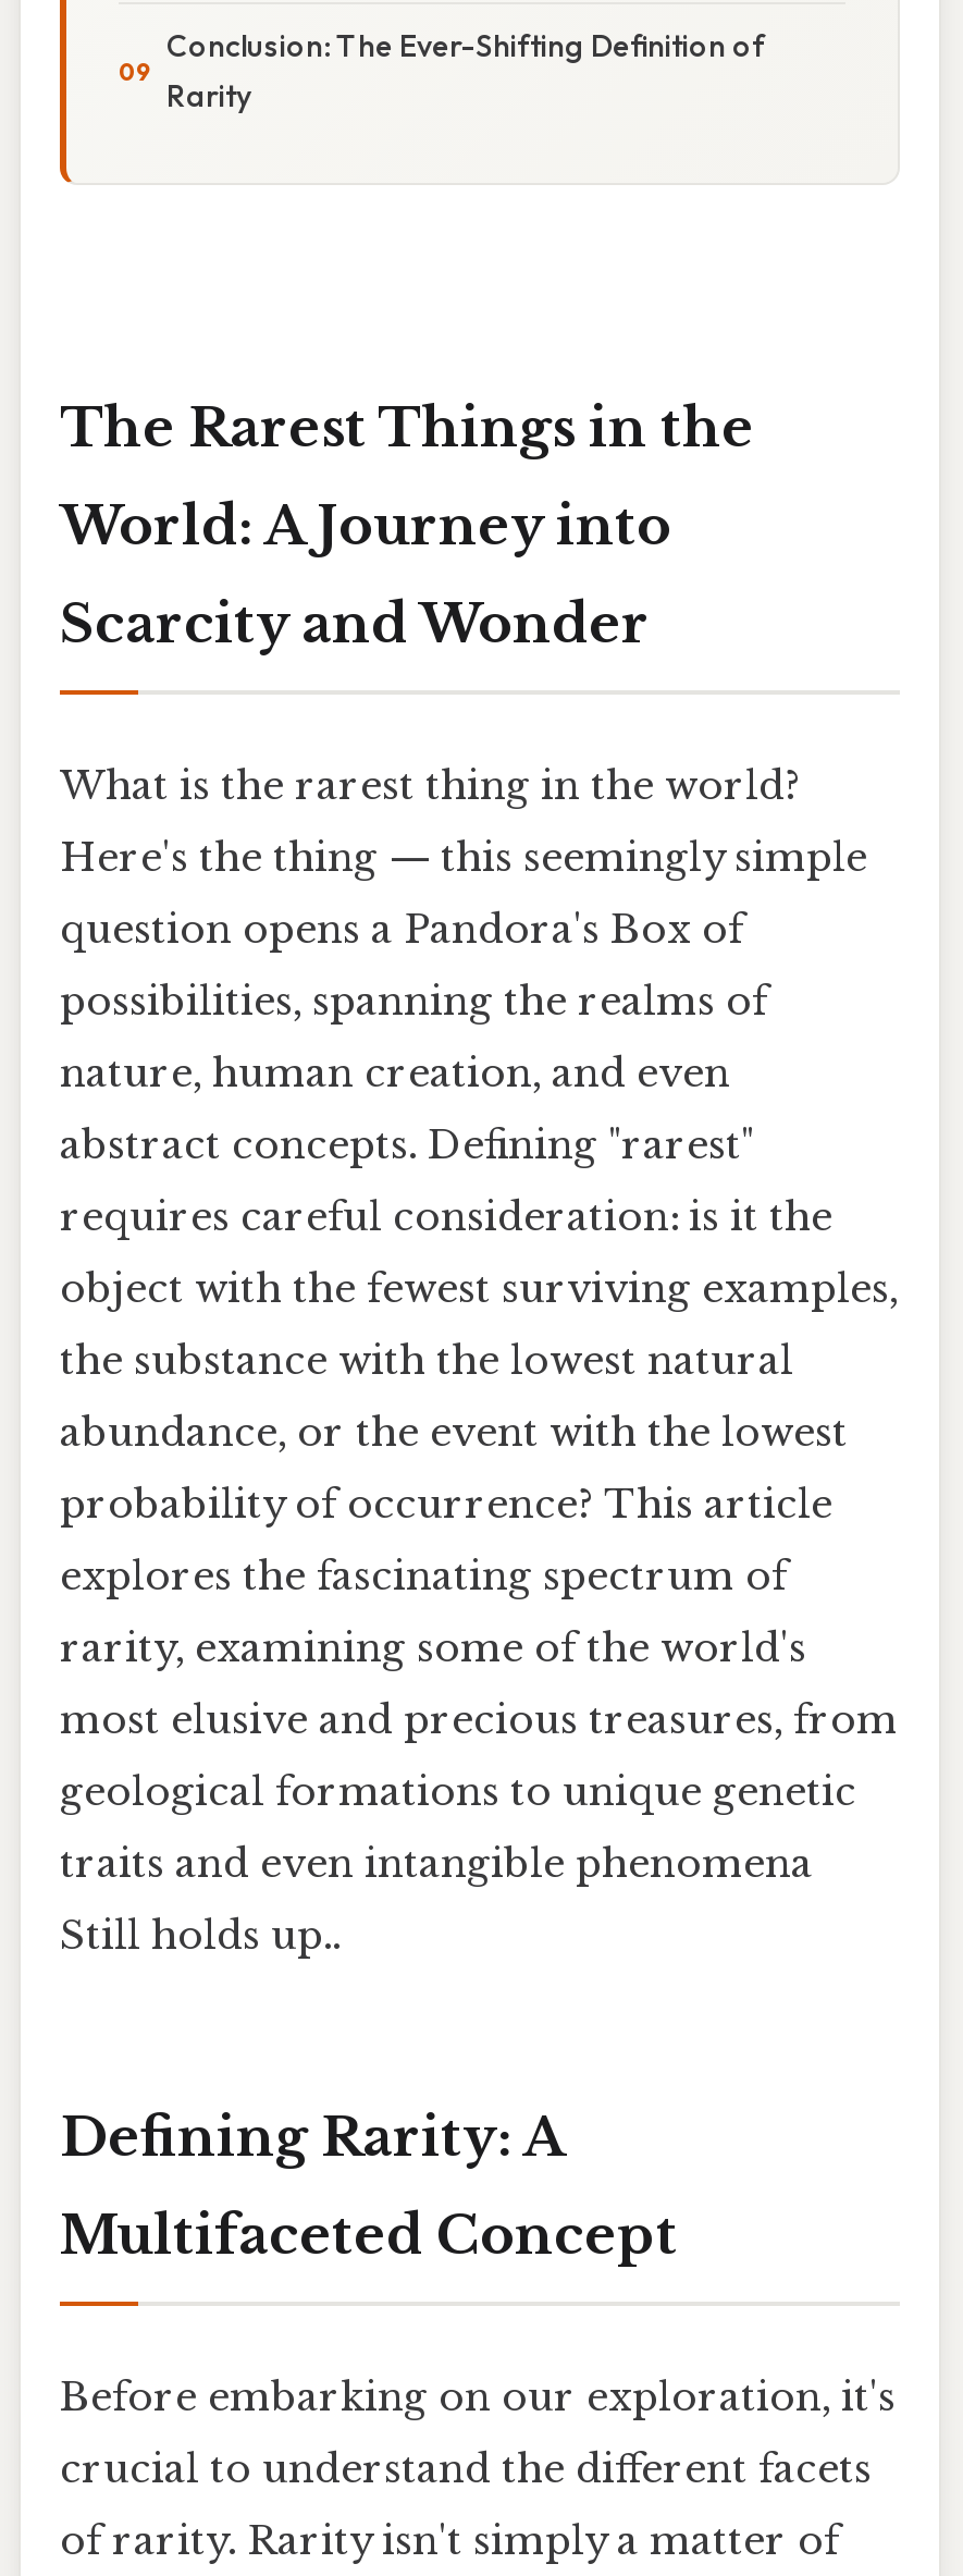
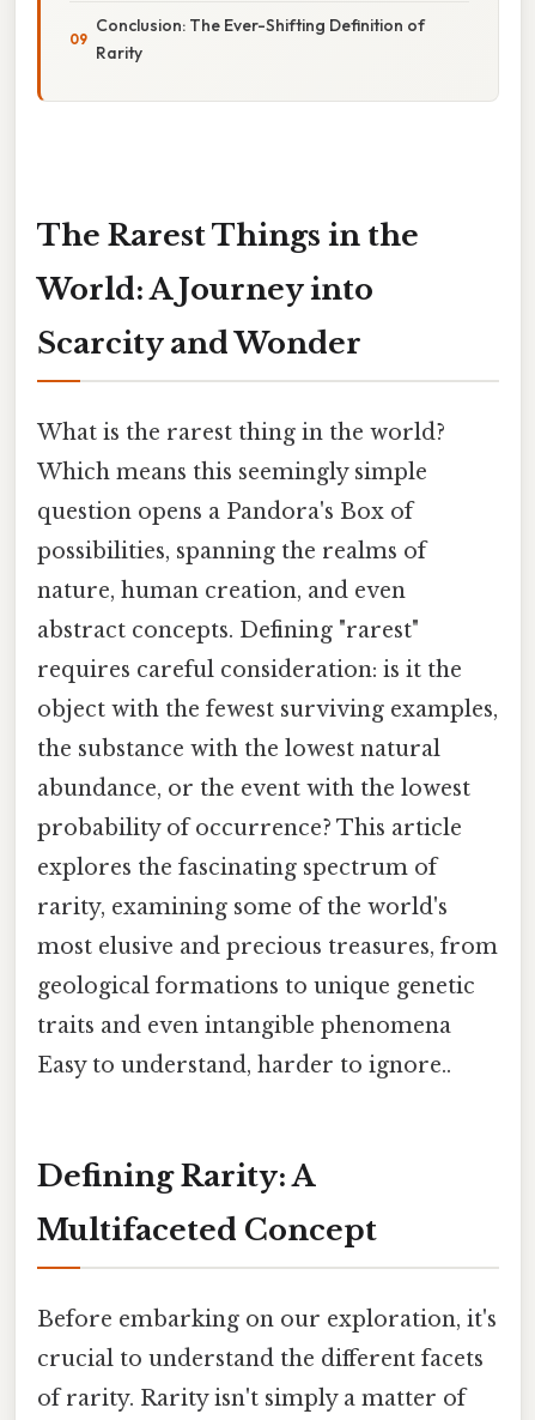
- Here's the thing — this seemingly simple
+ Which means this seemingly simple

- Still holds up..
+ Easy to understand, harder to ignore..
